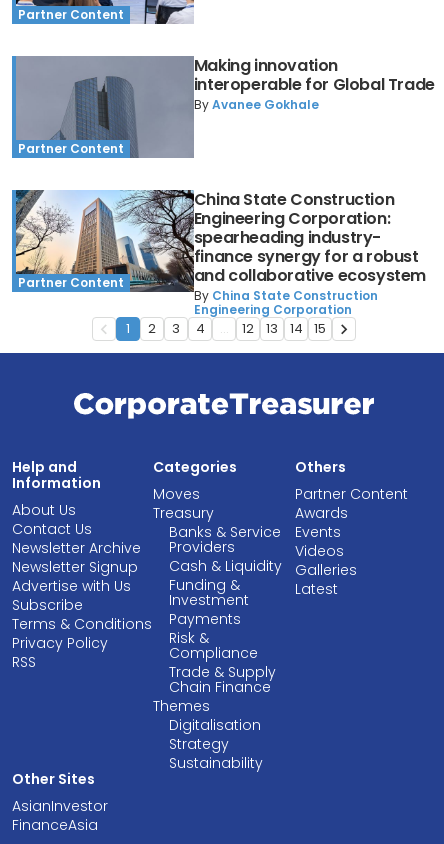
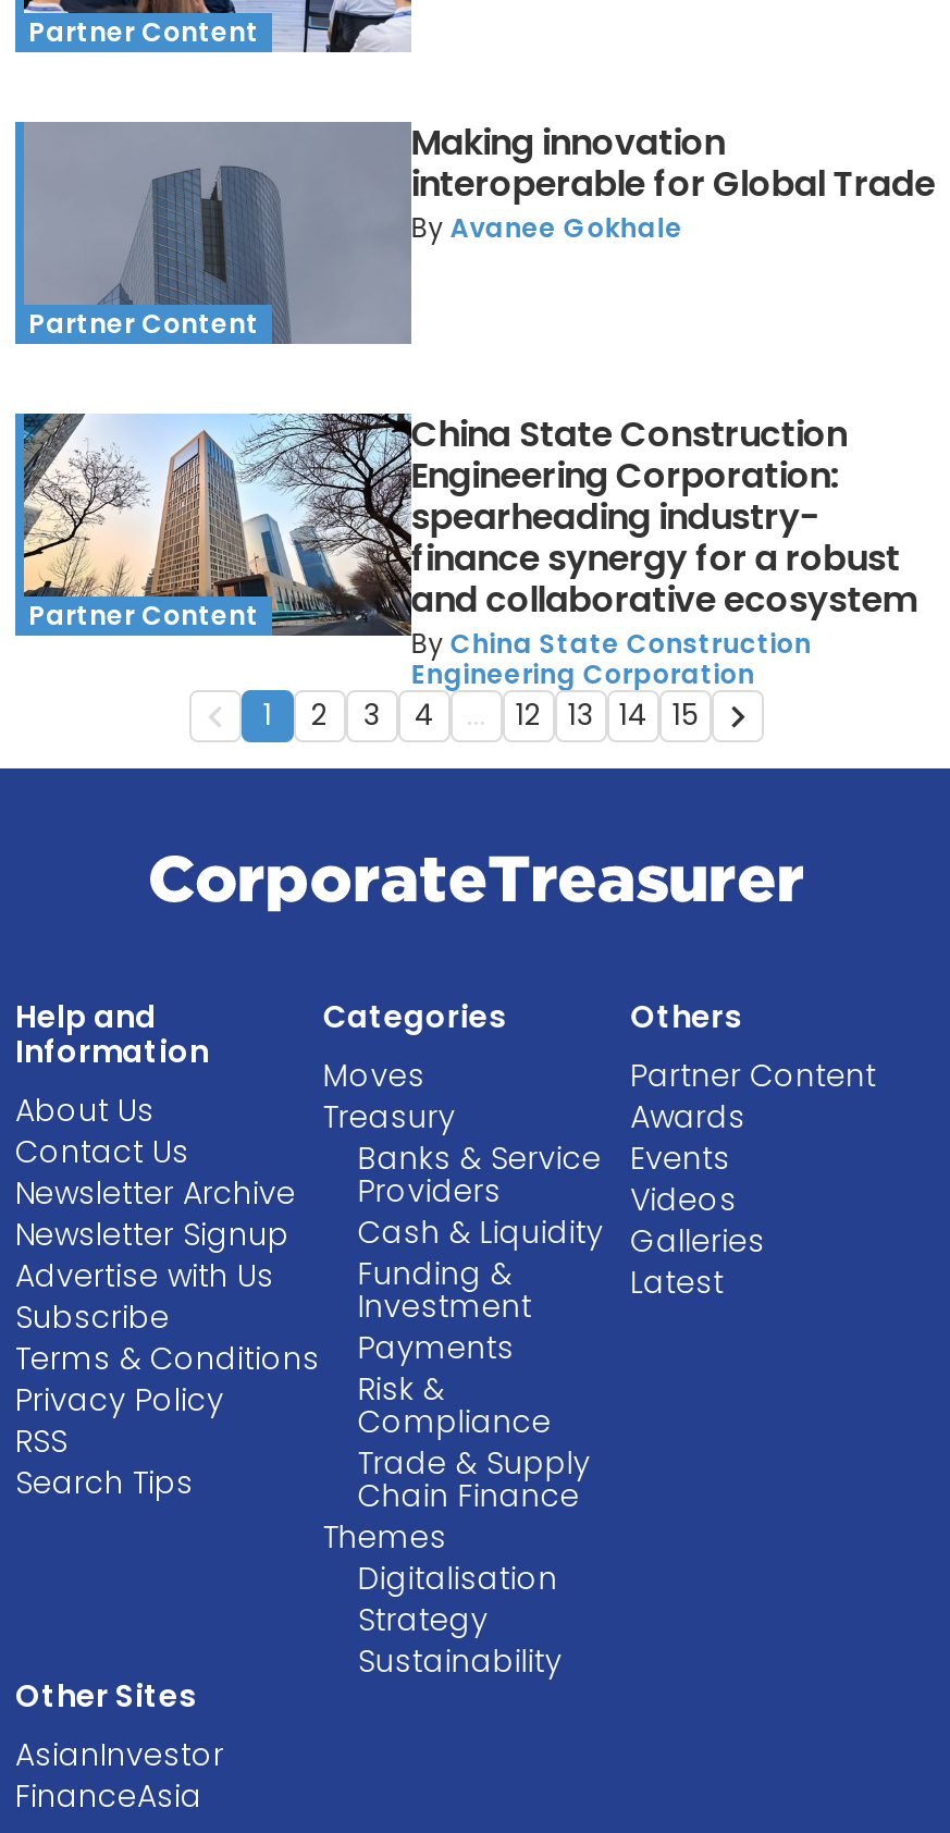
+ Search Tips
